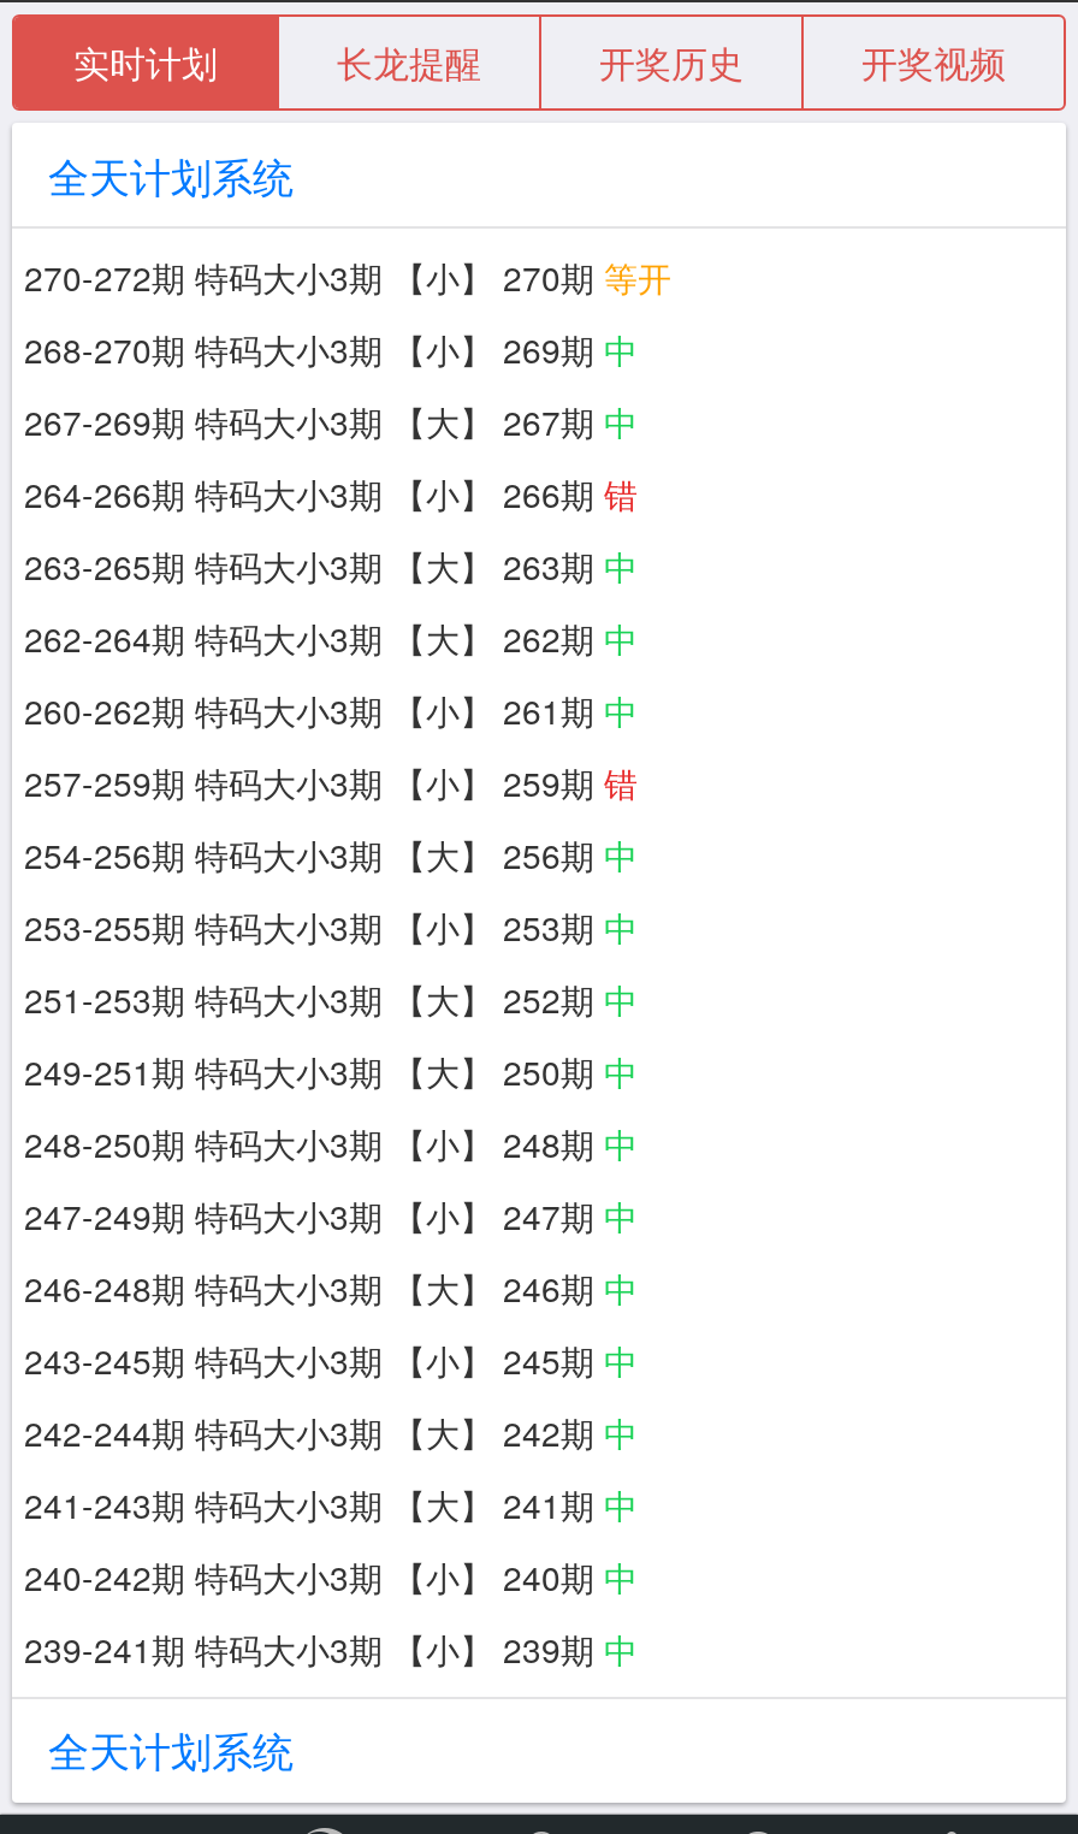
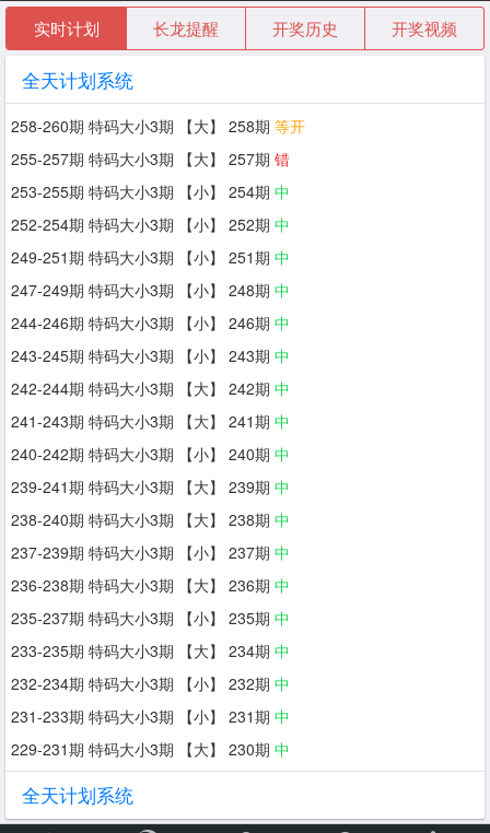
- 270-272期 特码大小3期 【小】 270期等开
- 268-270期 特码大小3期 【小】 269期中
- 267-269期 特码大小3期 【大】 267期中
- 264-266期 特码大小3期 【小】 266期错
- 263-265期 特码大小3期 【大】 263期中
- 262-264期 特码大小3期 【大】 262期中
- 260-262期 特码大小3期 【小】 261期中
- 257-259期 特码大小3期 【小】 259期错
- 254-256期 特码大小3期 【大】 256期中
- 253-255期 特码大小3期 【小】 253期中
- 251-253期 特码大小3期 【大】 252期中
- 249-251期 特码大小3期 【大】 250期中
- 248-250期 特码大小3期 【小】 248期中
- 247-249期 特码大小3期 【小】 247期中
- 246-248期 特码大小3期 【大】 246期中
- 243-245期 特码大小3期 【小】 245期中
+ 258-260期 特码大小3期 【大】 258期等开
+ 255-257期 特码大小3期 【大】 257期错
+ 253-255期 特码大小3期 【小】 254期中
+ 252-254期 特码大小3期 【小】 252期中
+ 249-251期 特码大小3期 【小】 251期中
+ 247-249期 特码大小3期 【小】 248期中
+ 244-246期 特码大小3期 【小】 246期中
+ 243-245期 特码大小3期 【小】 243期中

moved up: 242-244期 特码大小3期 【大】 242期中 | 241-243期 特码大小3期 【大】 241期中 | 240-242期 特码大小3期 【小】 240期中

- 239-241期 特码大小3期 【小】 239期中
+ 239-241期 特码大小3期 【大】 239期中
+ 238-240期 特码大小3期 【大】 238期中
+ 237-239期 特码大小3期 【小】 237期中
+ 236-238期 特码大小3期 【大】 236期中
+ 235-237期 特码大小3期 【小】 235期中
+ 233-235期 特码大小3期 【大】 234期中
+ 232-234期 特码大小3期 【小】 232期中
+ 231-233期 特码大小3期 【小】 231期中
+ 229-231期 特码大小3期 【大】 230期中
